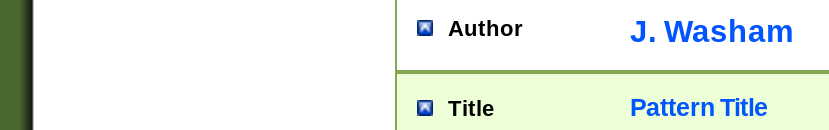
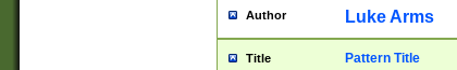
- J. Washam
+ Luke Arms
